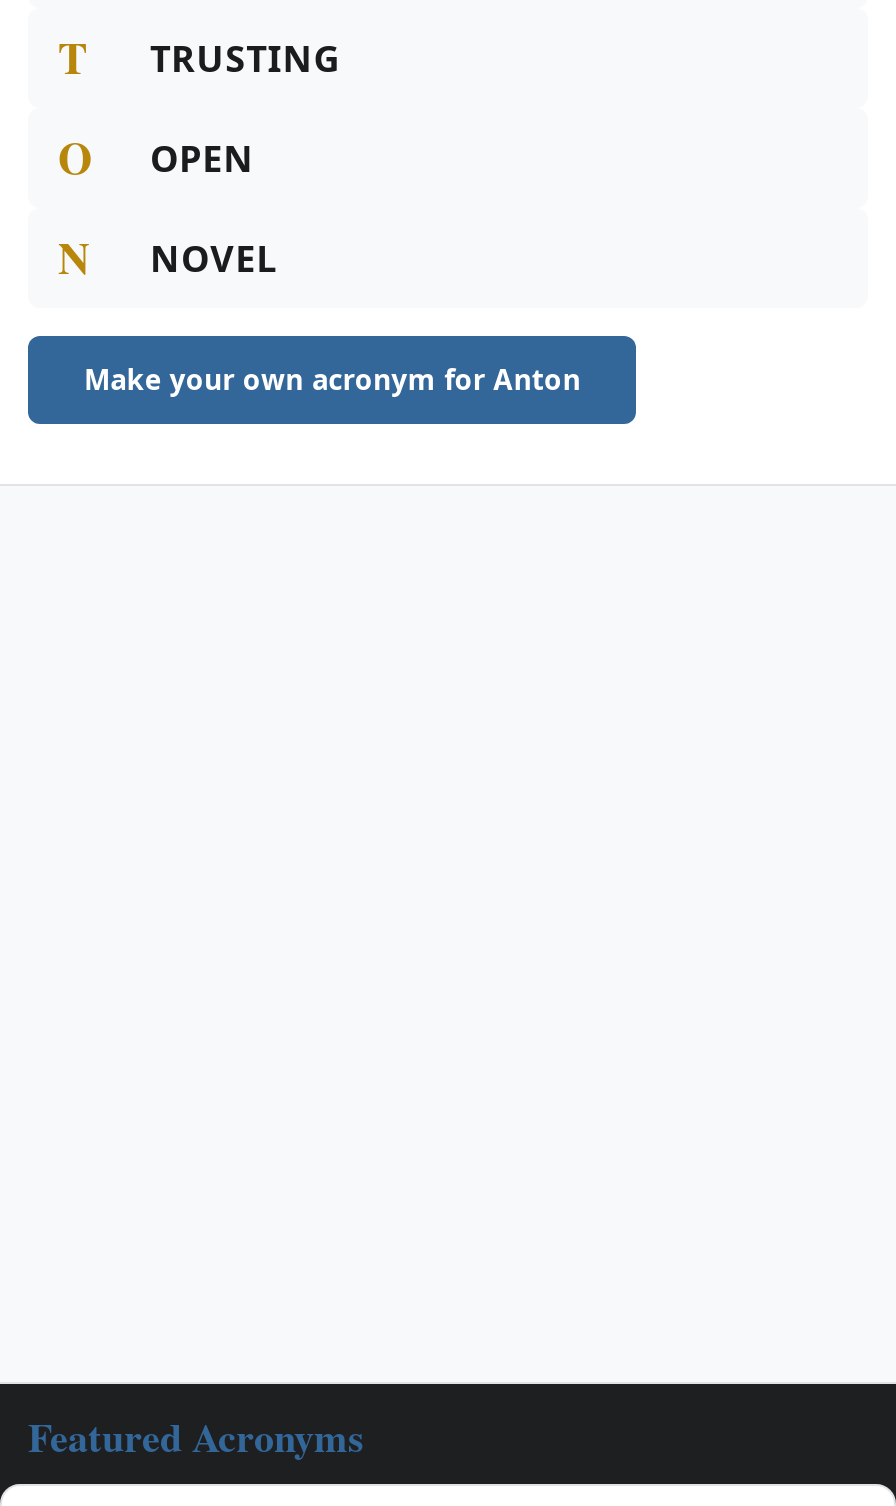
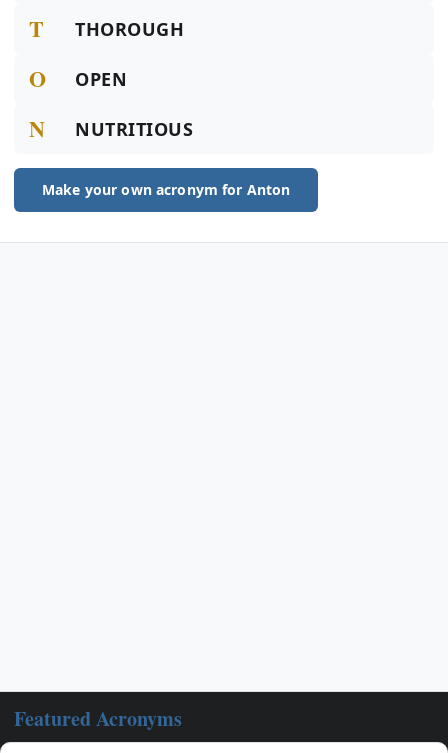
- TRUSTING
+ THOROUGH

- NOVEL
+ NUTRITIOUS
